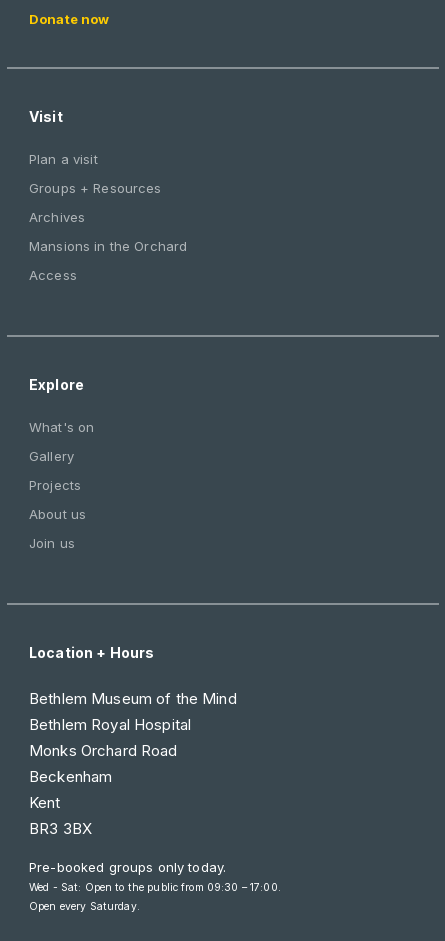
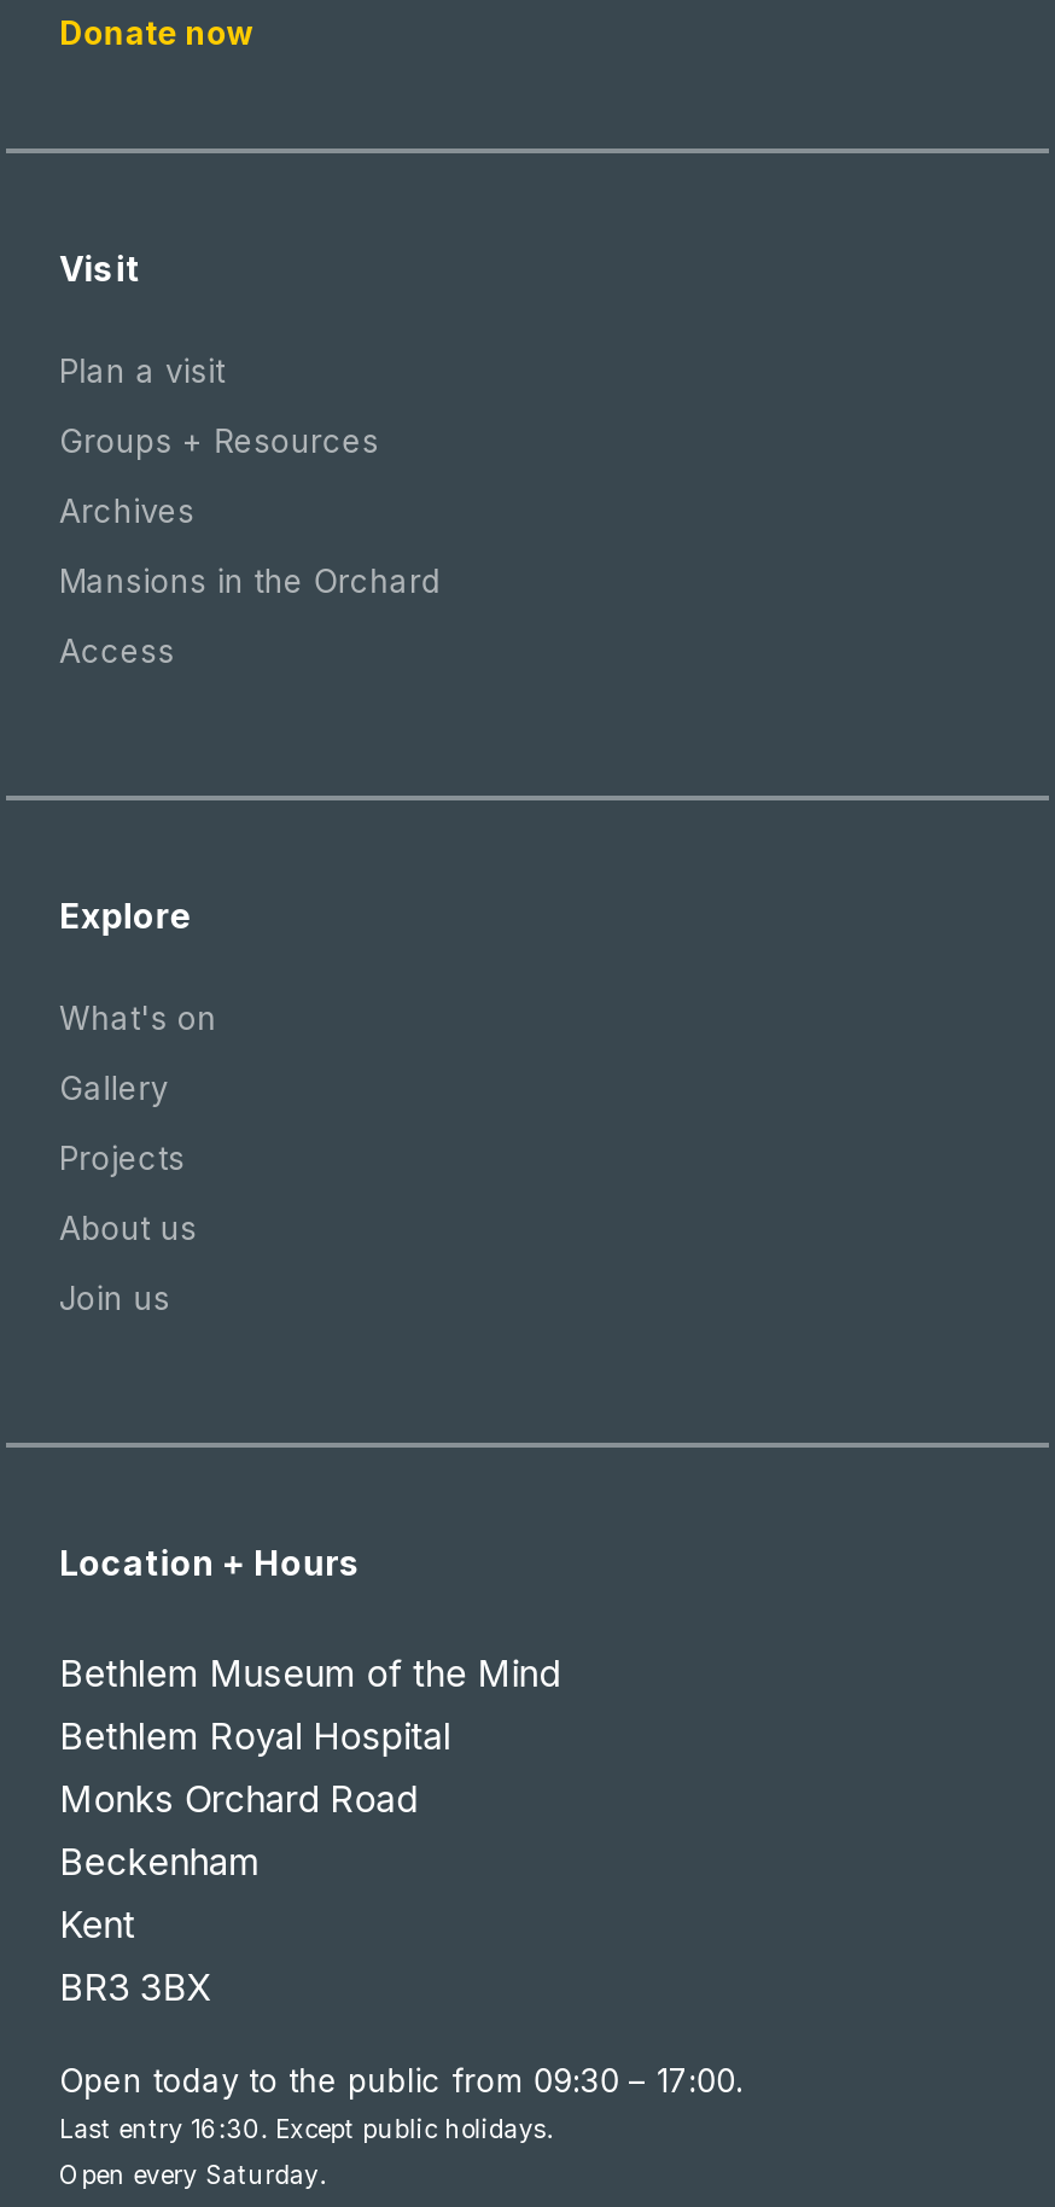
- Pre-booked groups only today.
- Wed - Sat: Open to the public from 09:30 – 17:00.
+ Open today to the public from 09:30 – 17:00.
+ Last entry 16:30. Except public holidays.
